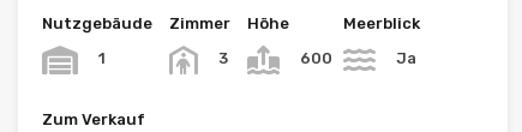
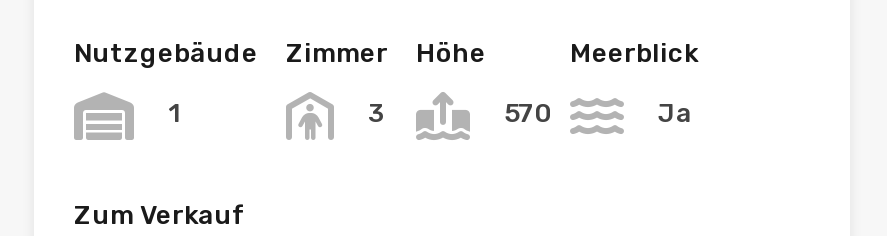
- 600
+ 570
